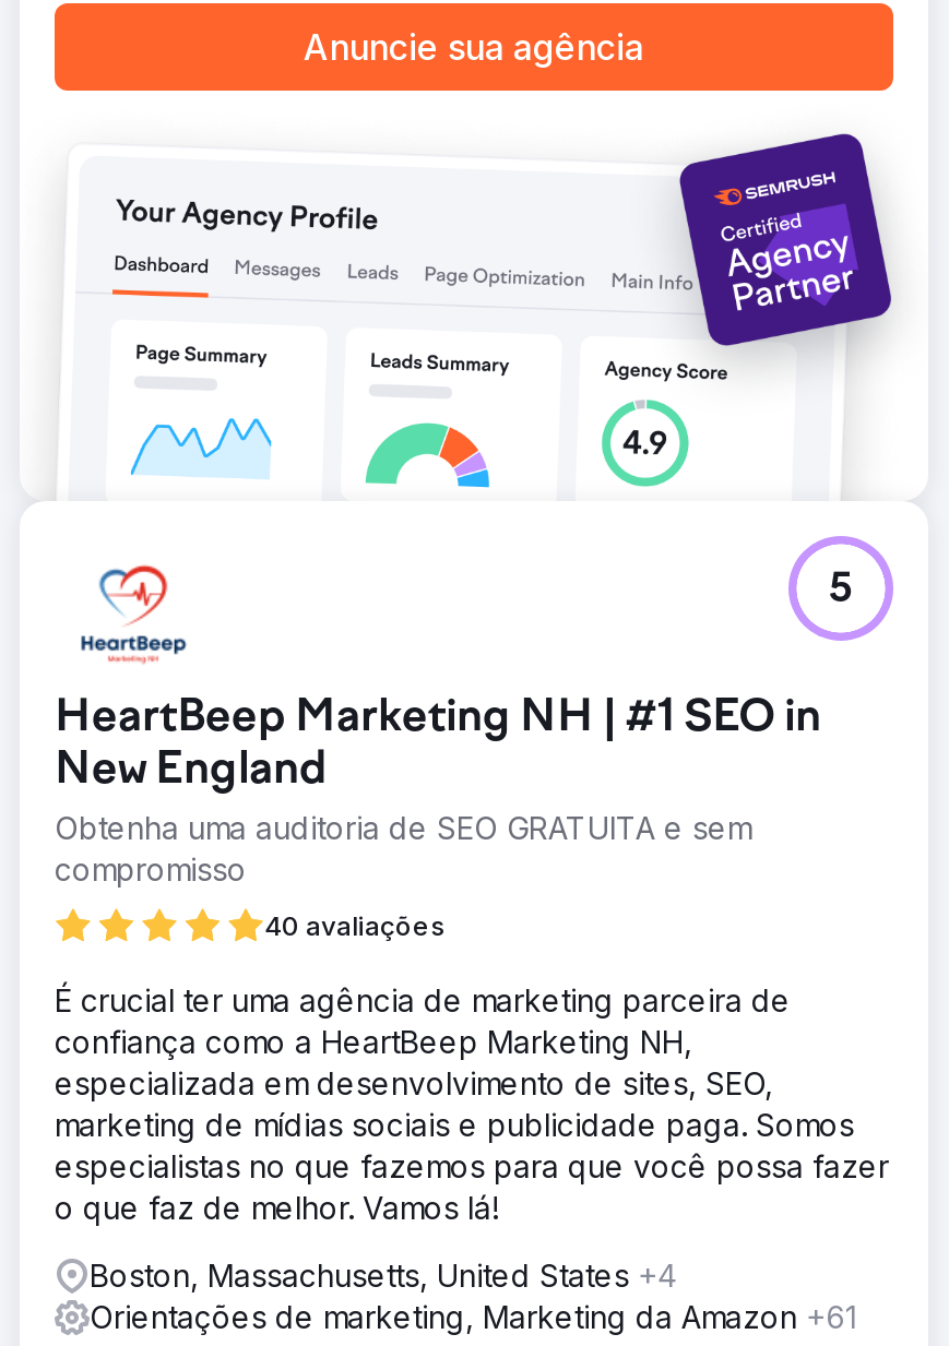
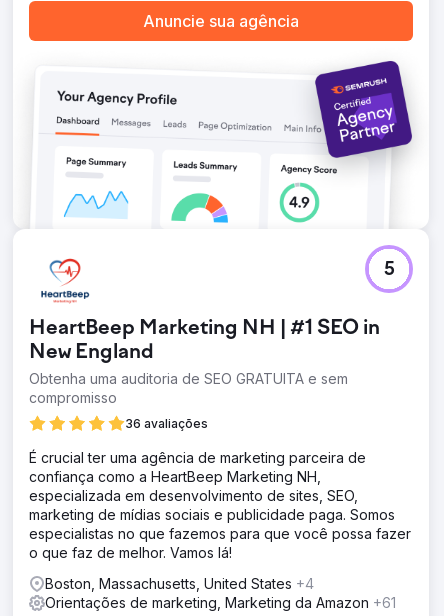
- 40 avaliações
+ 36 avaliações
